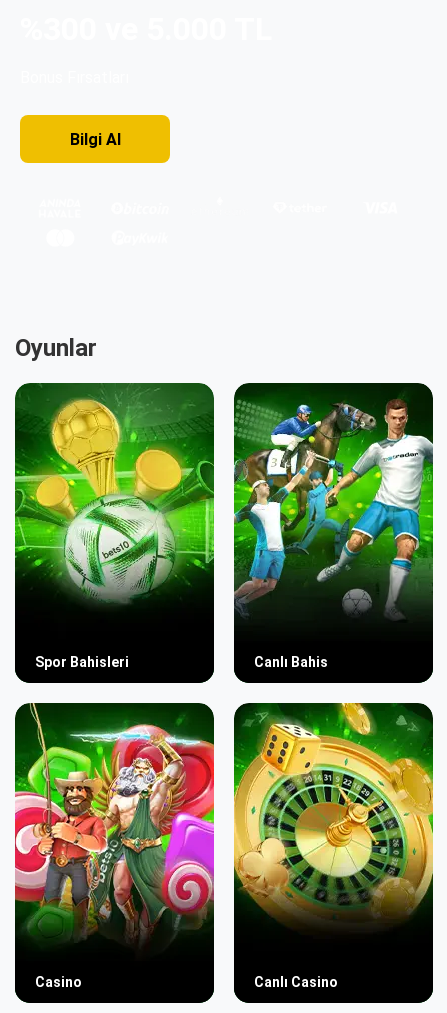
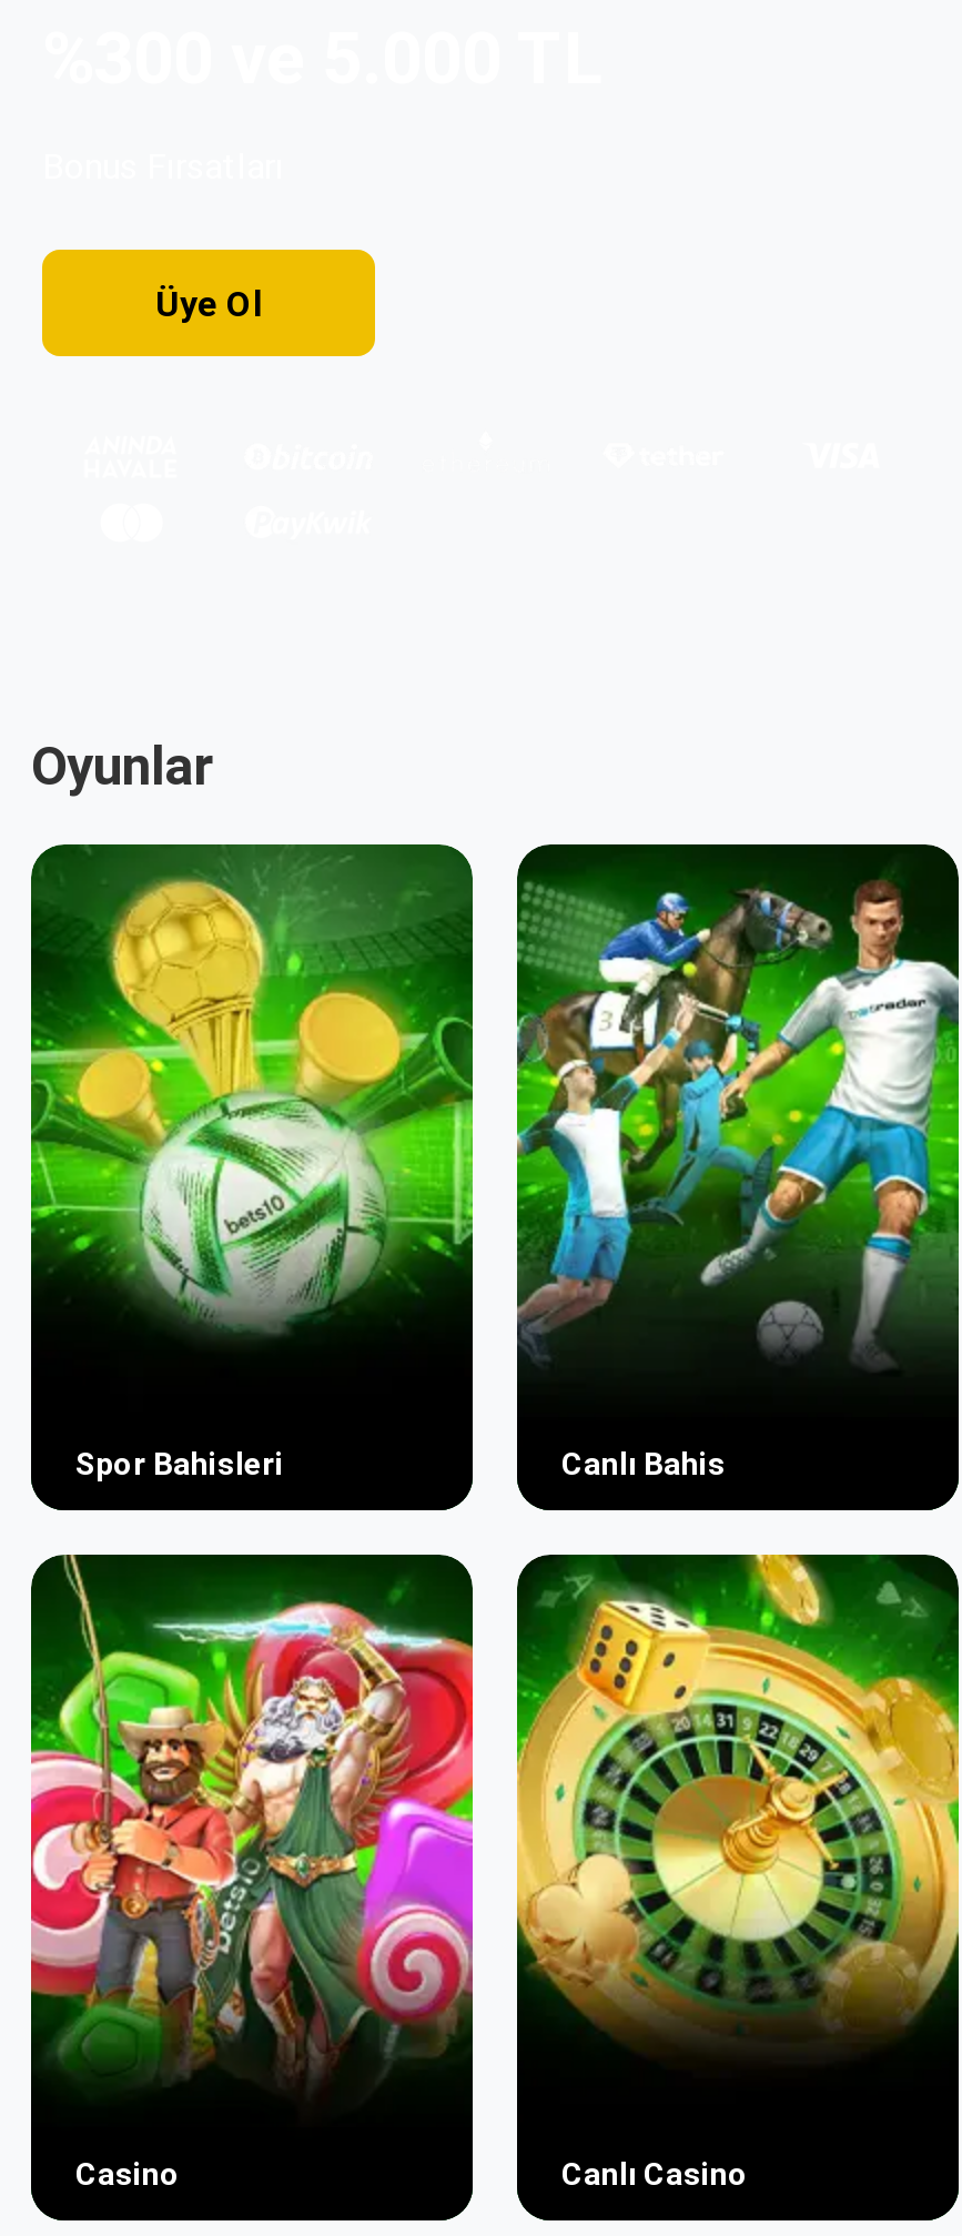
- Bilgi AI
+ Üye Ol
